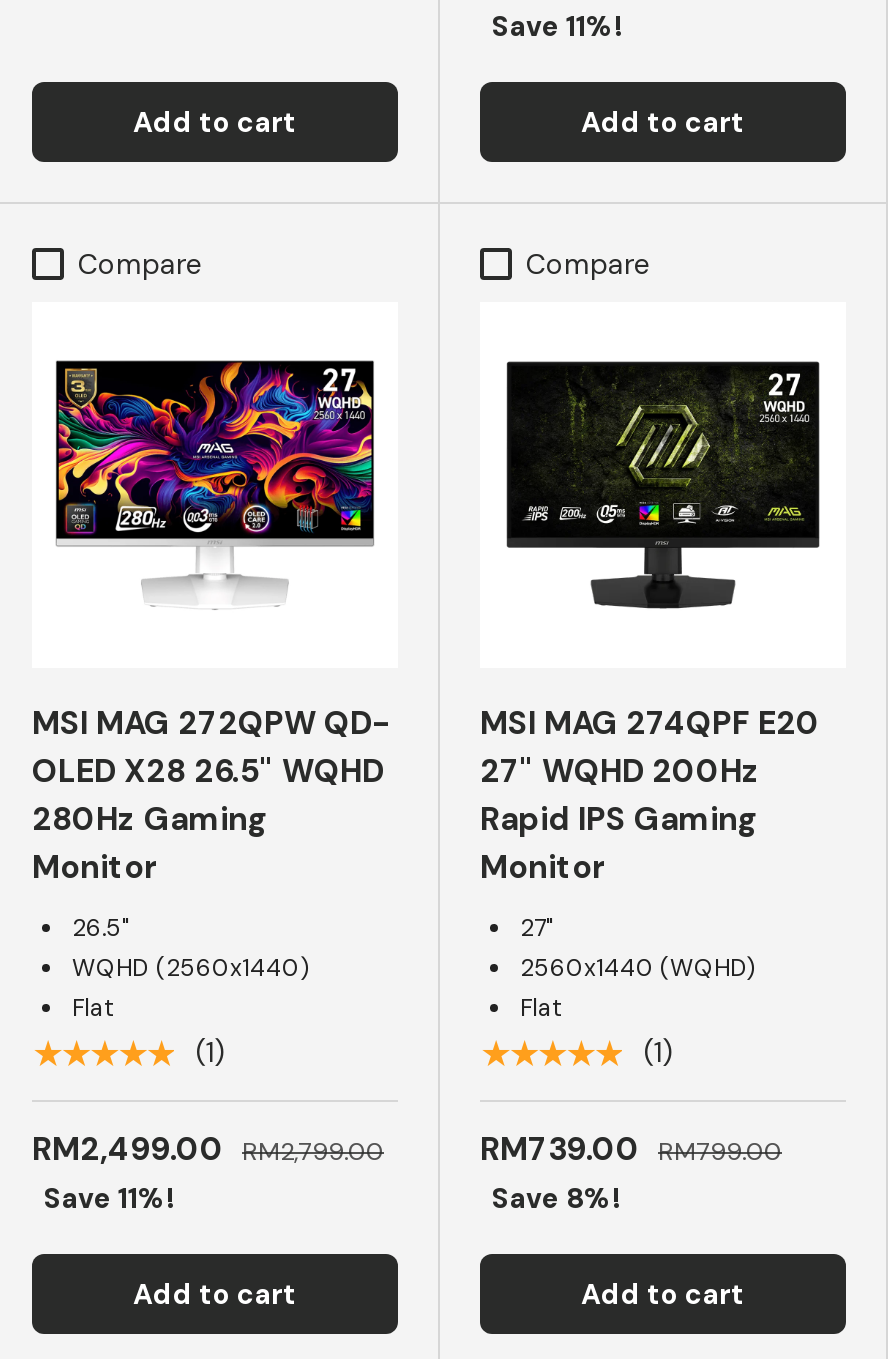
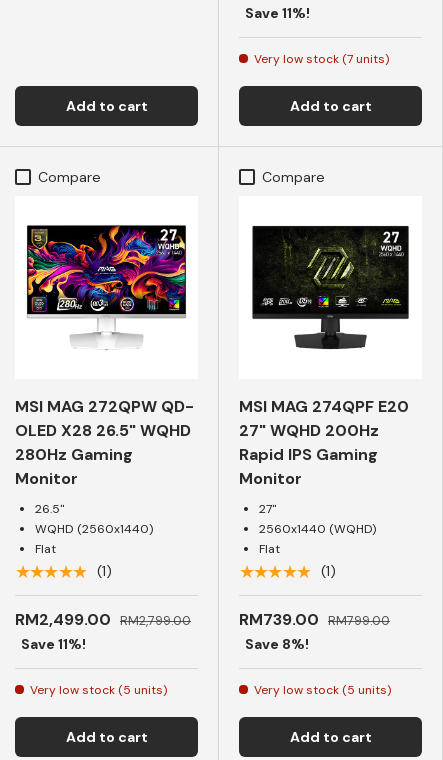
+ Very low stock (7 units)

+ Very low stock (5 units)

+ Very low stock (5 units)
